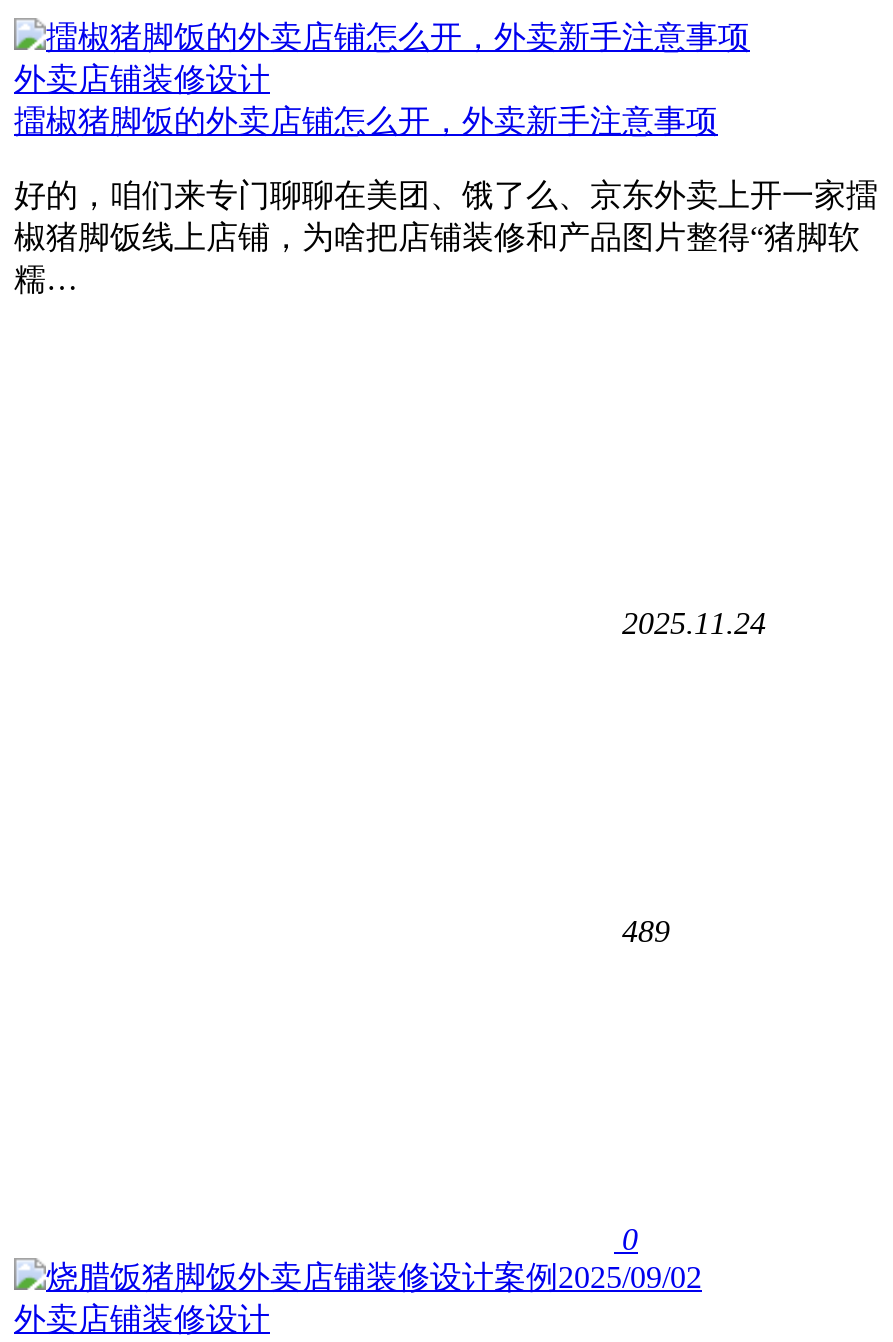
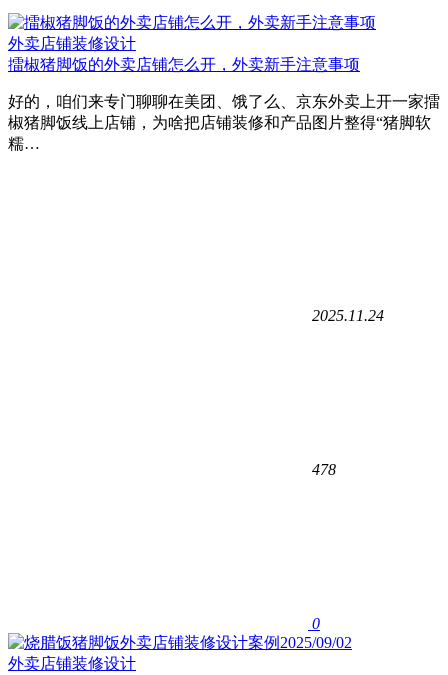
- 489
+ 478
